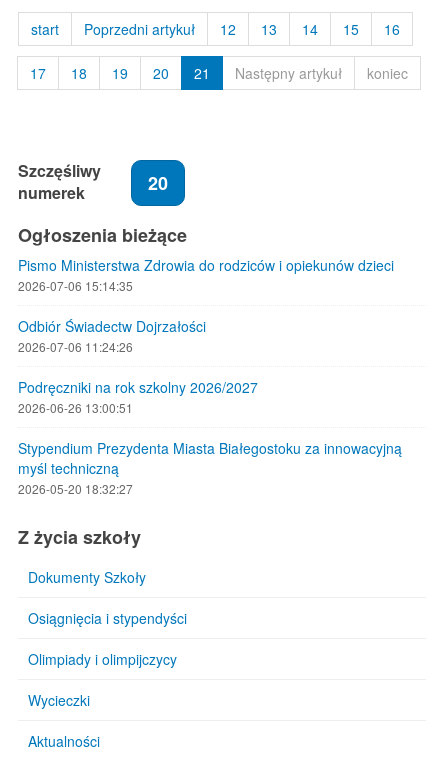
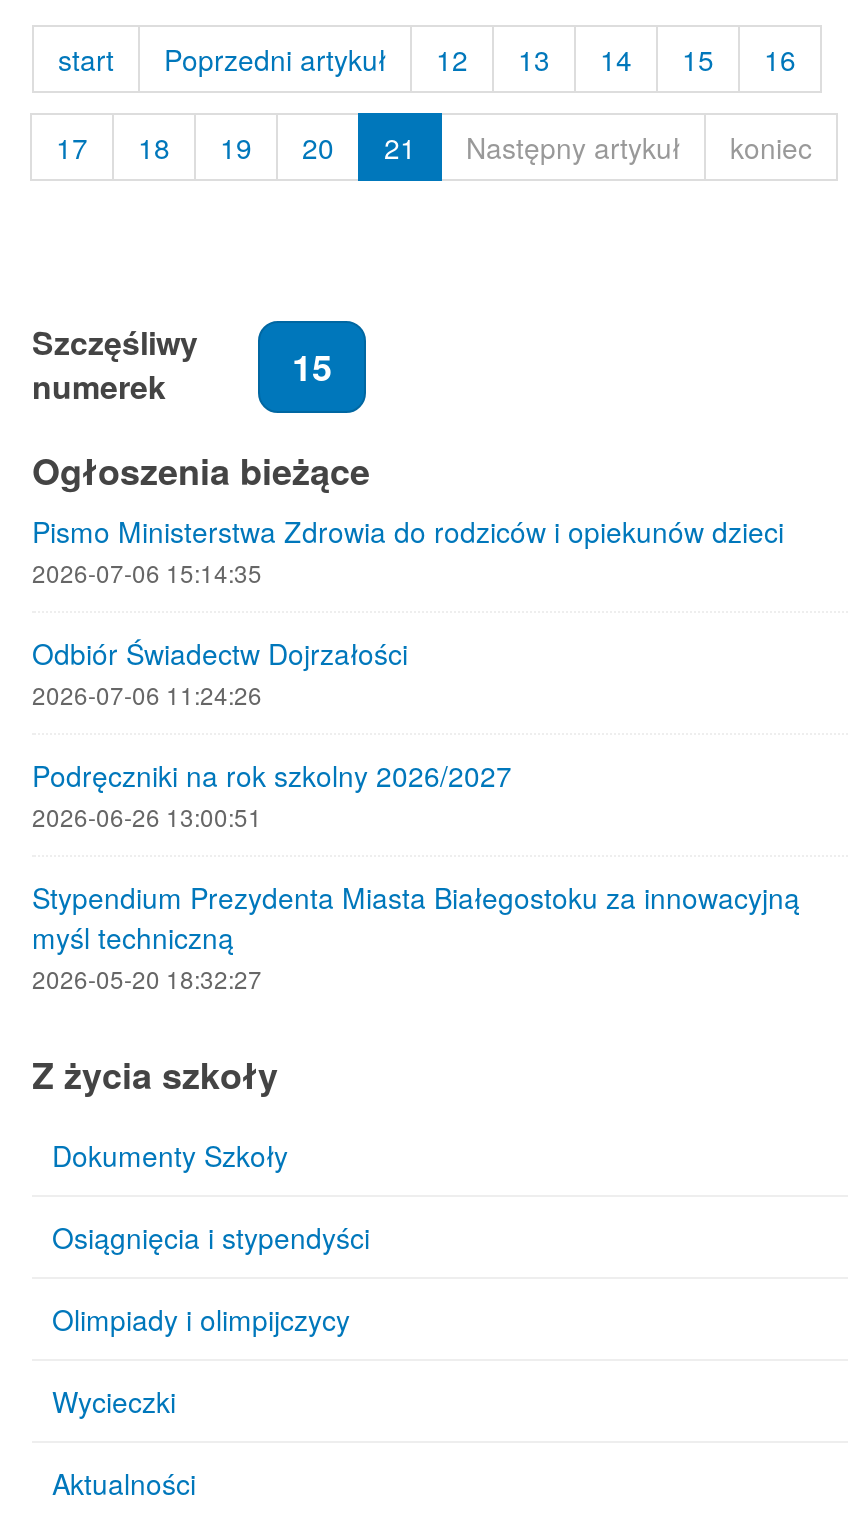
- 20
+ 15
